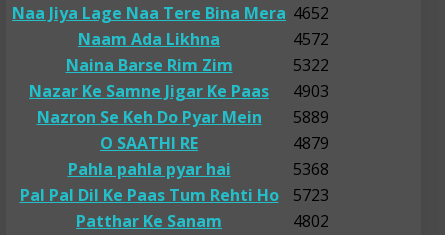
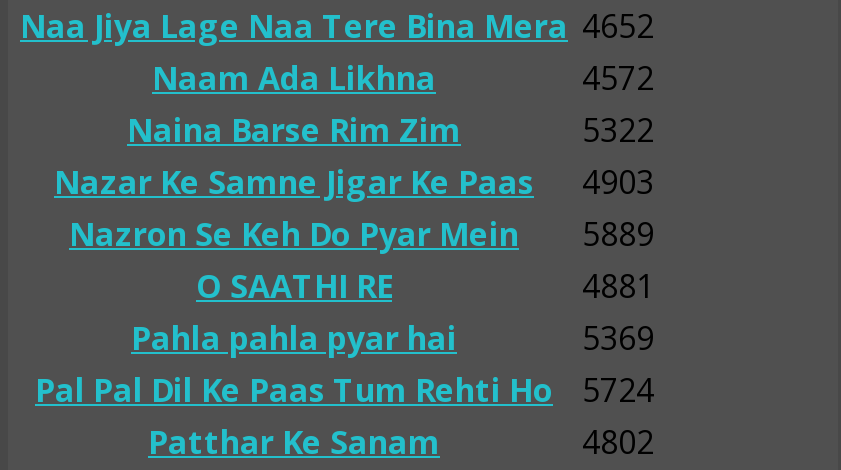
- 4879
+ 4881

- 5368
+ 5369

- Pal Pal Dil Ke Paas Tum Rehti Ho 5723
+ Pal Pal Dil Ke Paas Tum Rehti Ho 5724
